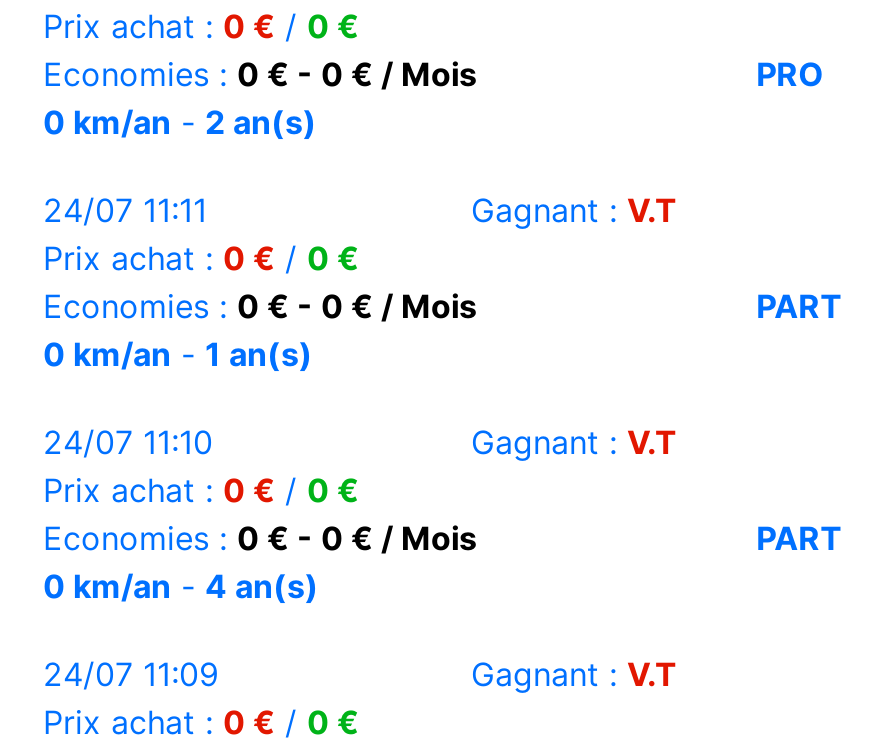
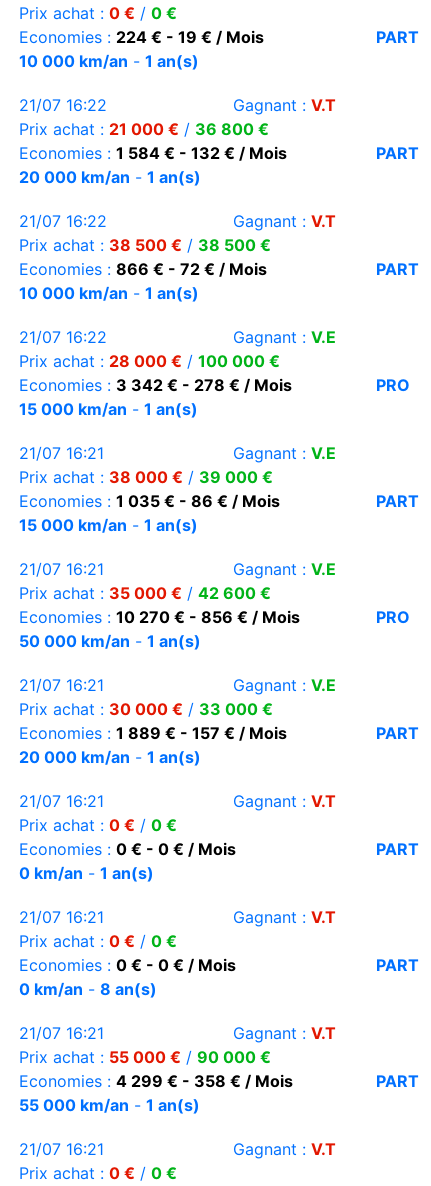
- Economies : 0 € - 0 € / Mois
+ Economies : 224 € - 19 € / Mois
+ PART
+ 10 000 km/an - 1 an(s)
+ 21/07 16:22
+ Gagnant : V.T
+ Prix achat : 21 000 €/ 36 800 €
+ Economies : 1 584 € - 132 € / Mois
+ PART
+ 20 000 km/an - 1 an(s)
+ 21/07 16:22
+ Gagnant : V.T
+ Prix achat : 38 500 €/ 38 500 €
+ Economies : 866 € - 72 € / Mois
+ PART
+ 10 000 km/an - 1 an(s)
+ 21/07 16:22
+ Gagnant : V.E
+ Prix achat : 28 000 €/ 100 000 €
+ Economies : 3 342 € - 278 € / Mois

- 0 km/an - 2 an(s)
- 24/07 11:11
+ 15 000 km/an - 1 an(s)
+ 21/07 16:21
+ Gagnant : V.E
+ Prix achat : 38 000 €/ 39 000 €
+ Economies : 1 035 € - 86 € / Mois
+ PART
+ 15 000 km/an - 1 an(s)
+ 21/07 16:21
+ Gagnant : V.E
+ Prix achat : 35 000 €/ 42 600 €
+ Economies : 10 270 € - 856 € / Mois
+ PRO
+ 50 000 km/an - 1 an(s)
+ 21/07 16:21
+ Gagnant : V.E
+ Prix achat : 30 000 €/ 33 000 €
+ Economies : 1 889 € - 157 € / Mois
+ PART
+ 20 000 km/an - 1 an(s)
+ 21/07 16:21

- 24/07 11:10
+ 21/07 16:21

- 0 km/an - 4 an(s)
- 24/07 11:09
+ 0 km/an - 8 an(s)
+ 21/07 16:21
+ Gagnant : V.T
+ Prix achat : 55 000 €/ 90 000 €
+ Economies : 4 299 € - 358 € / Mois
+ PART
+ 55 000 km/an - 1 an(s)
+ 21/07 16:21
